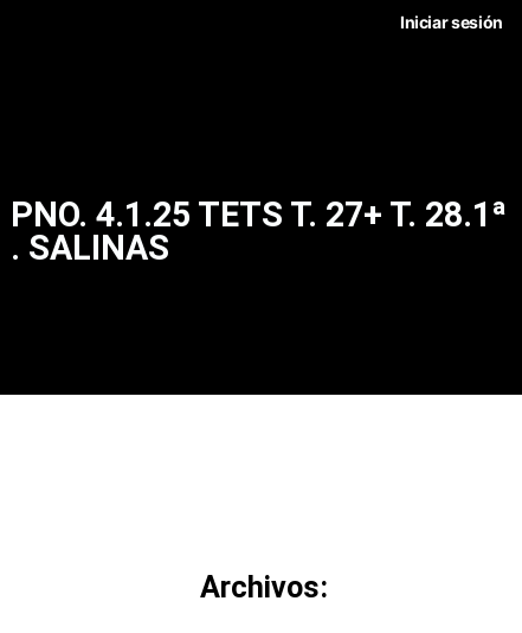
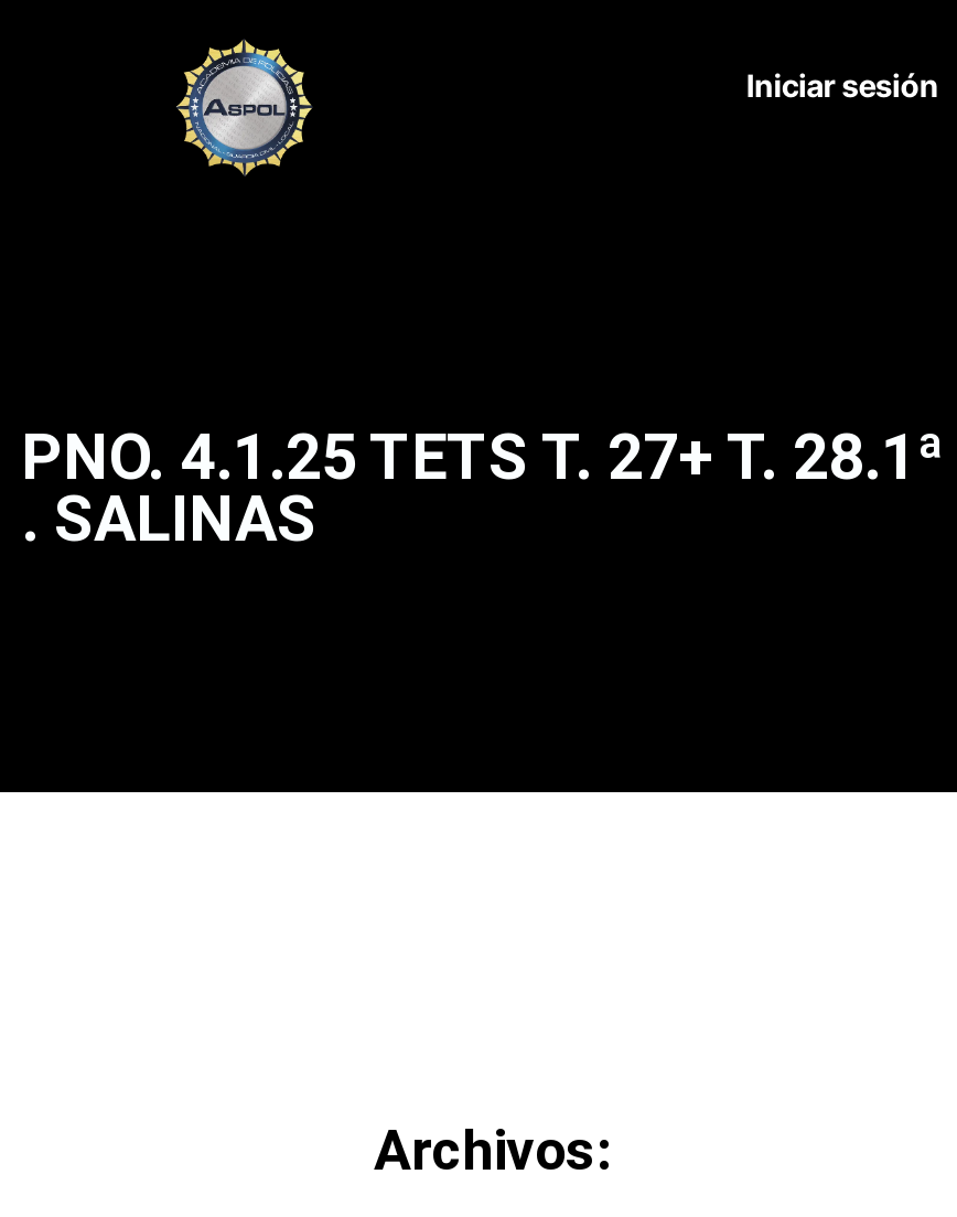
+ [image]
